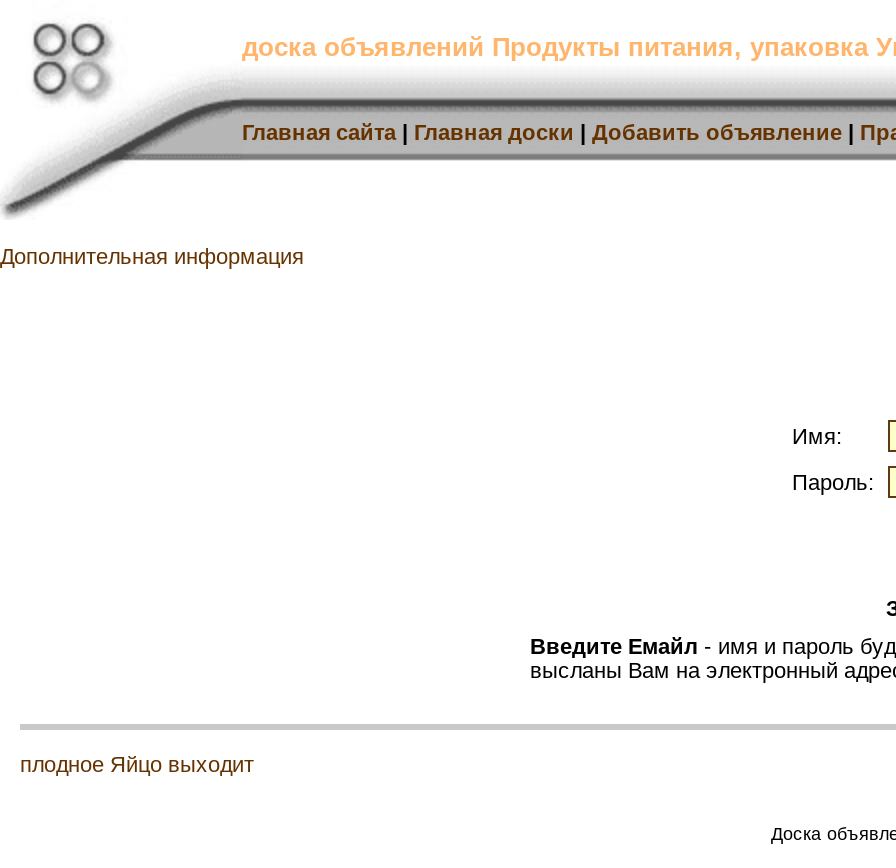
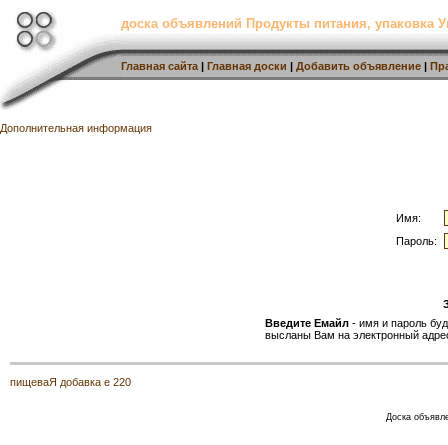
- плодное Яйцо выходит
+ пищеваЯ добавка е 220
